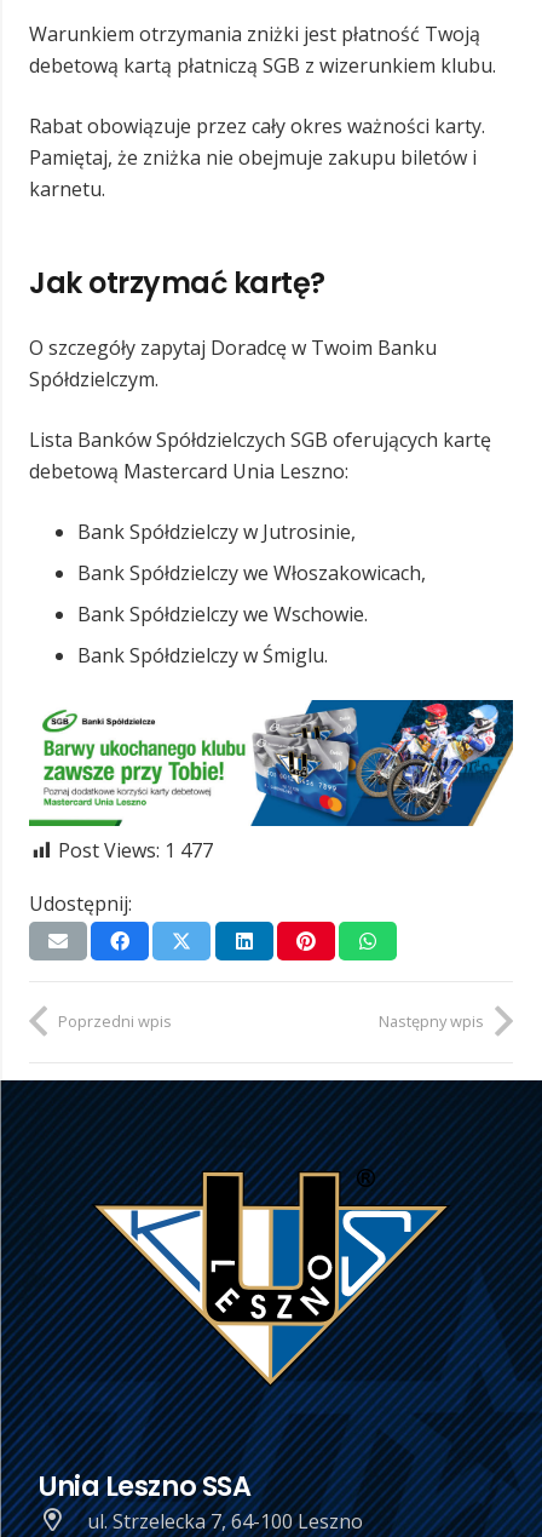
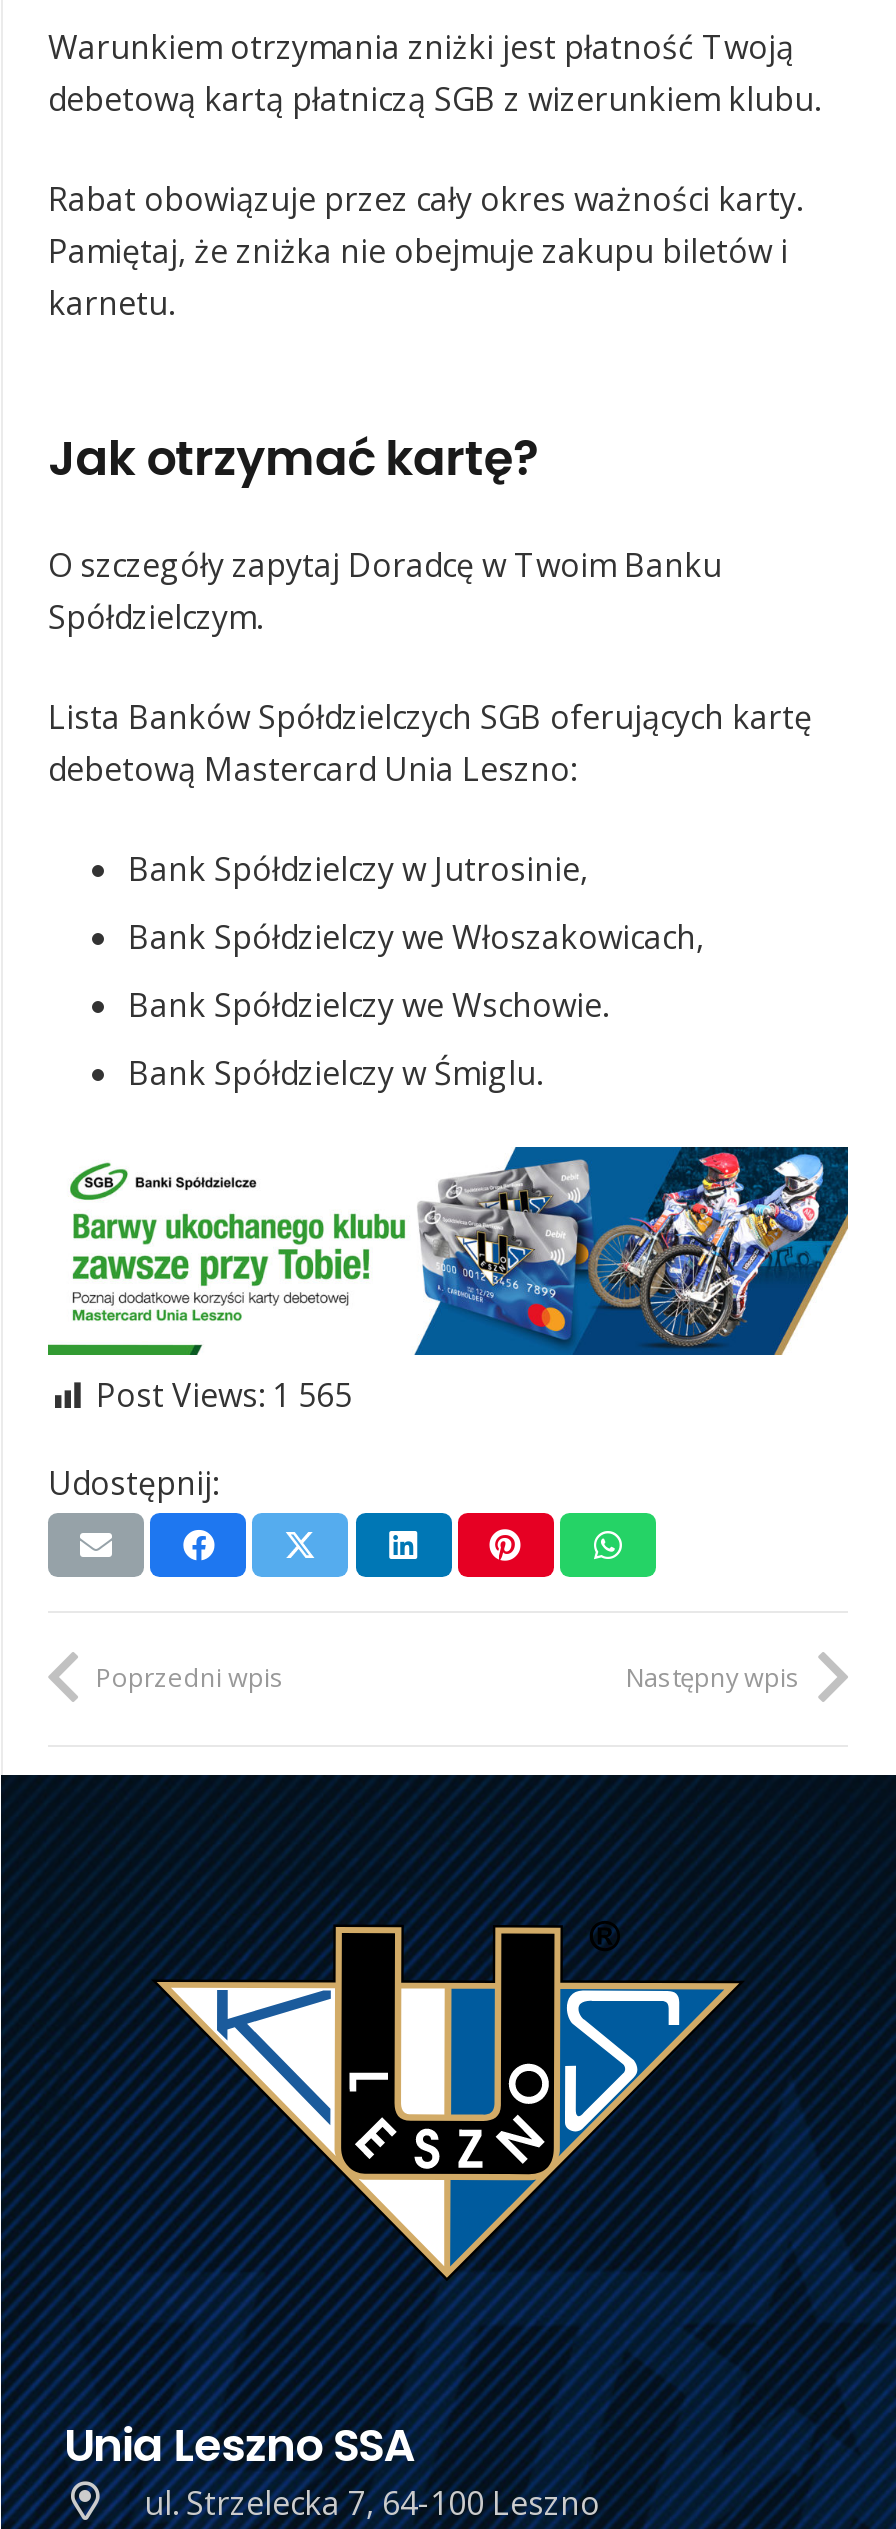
- Post Views: 1 477
+ Post Views: 1 565
